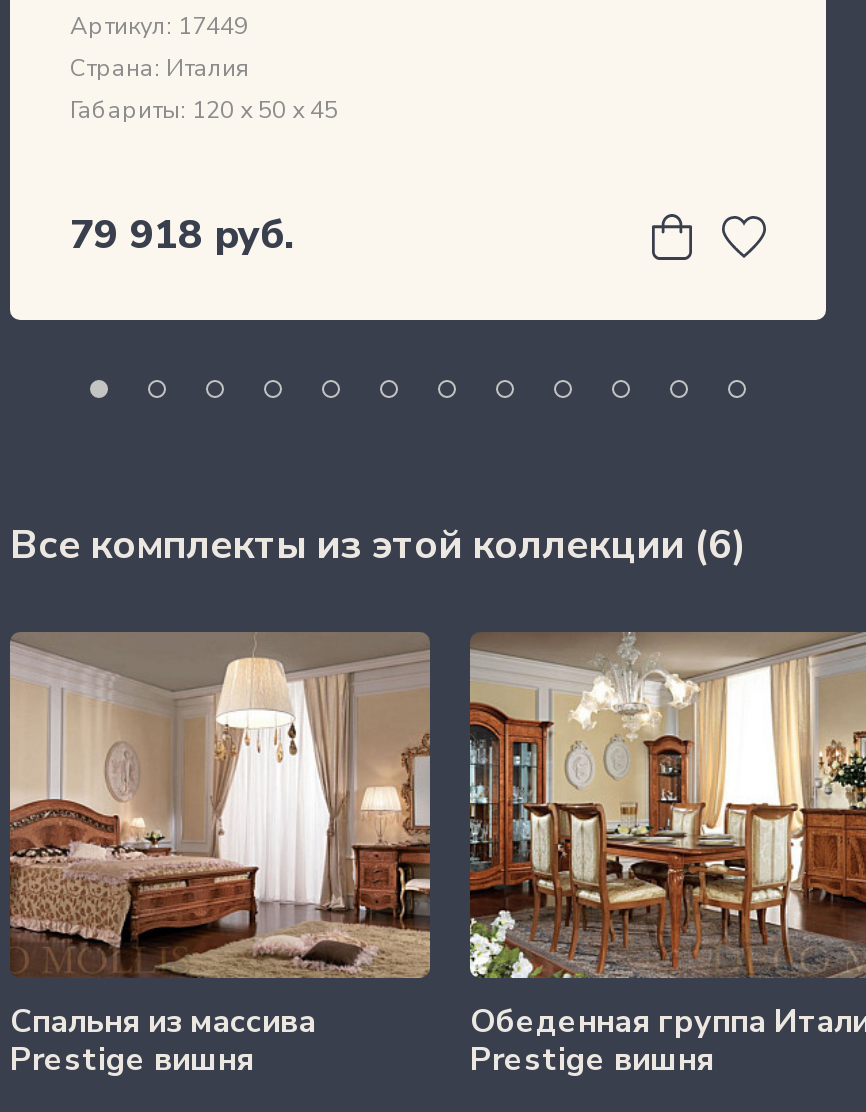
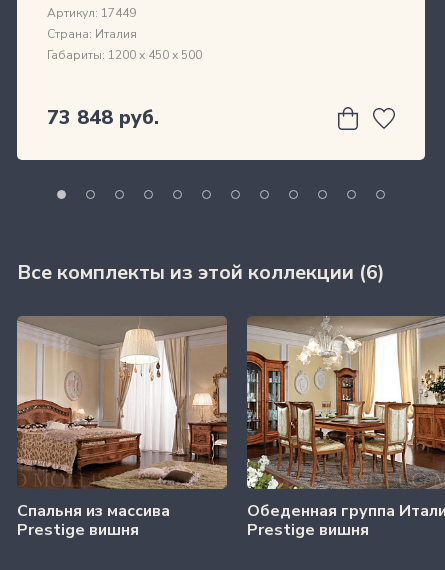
- Габариты: 120 х 50 х 45
+ Габариты: 1200 х 450 х 500

- 79 918 руб.
+ 73 848 руб.
